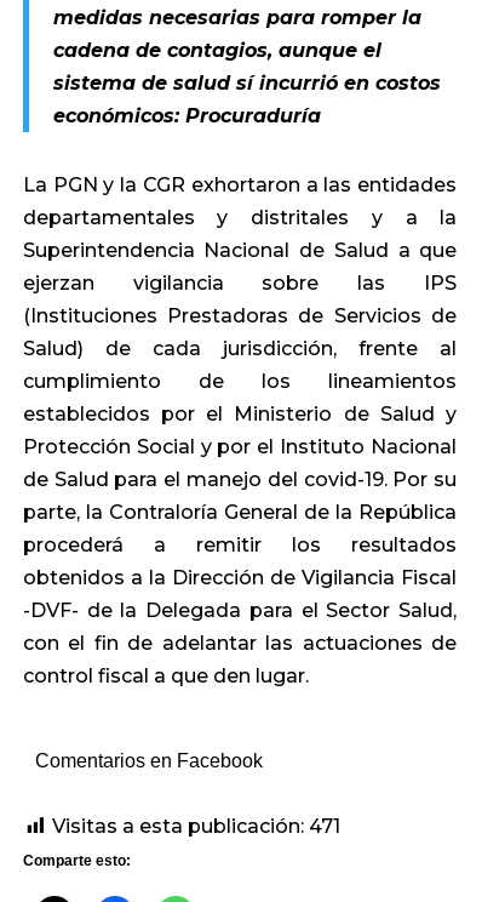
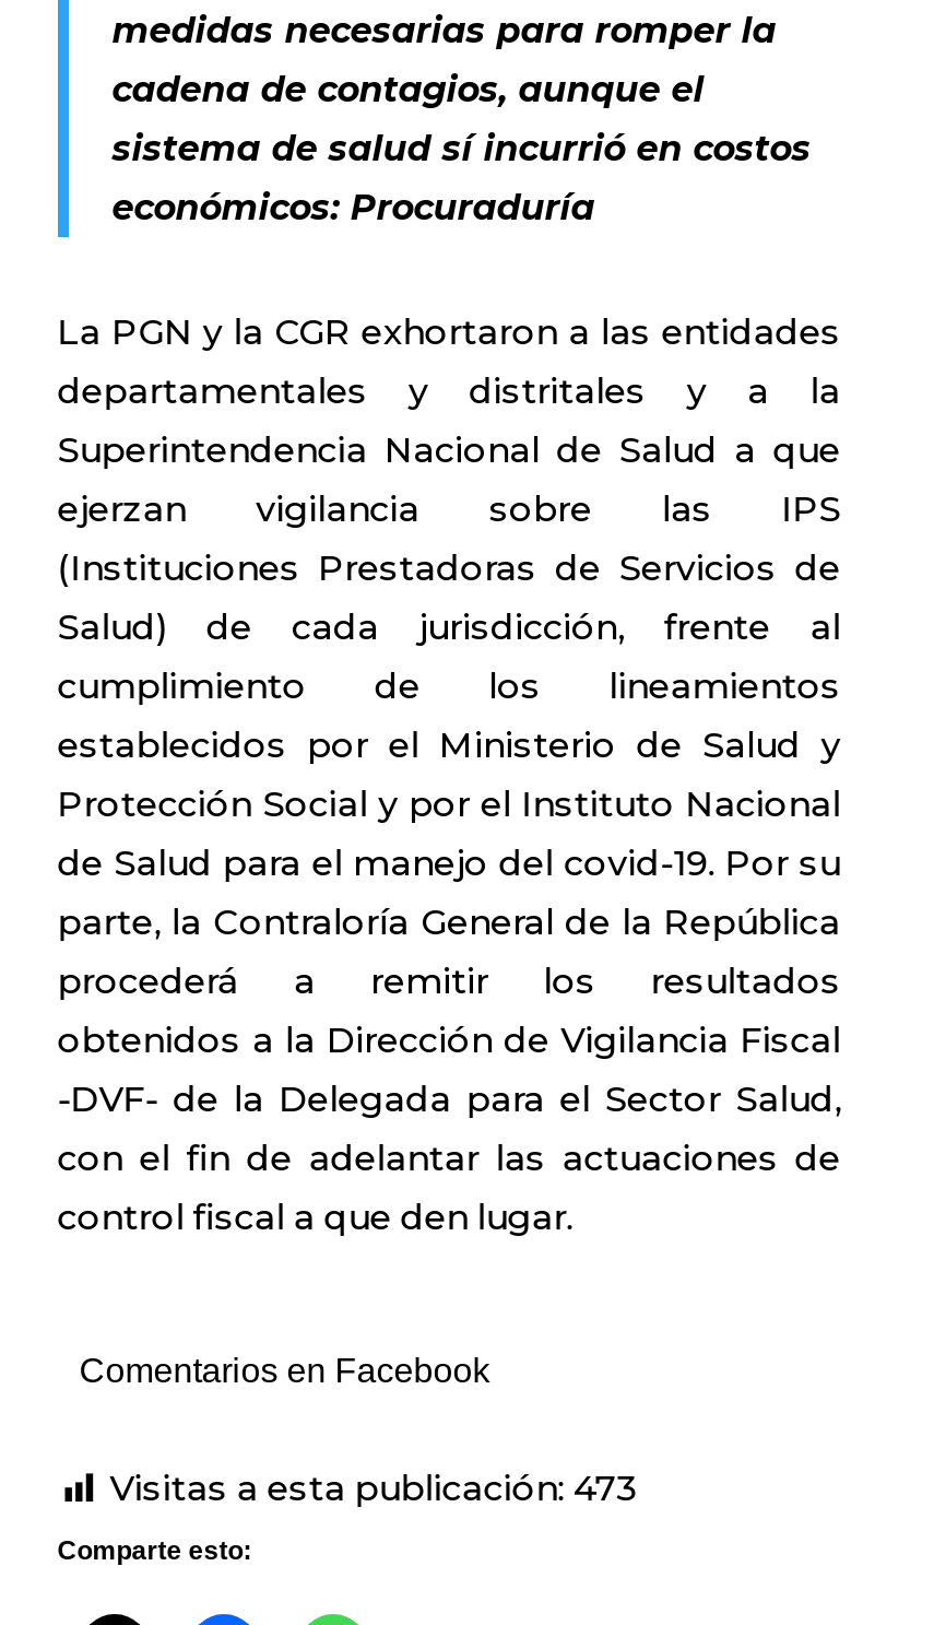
- Visitas a esta publicación: 471
+ Visitas a esta publicación: 473
